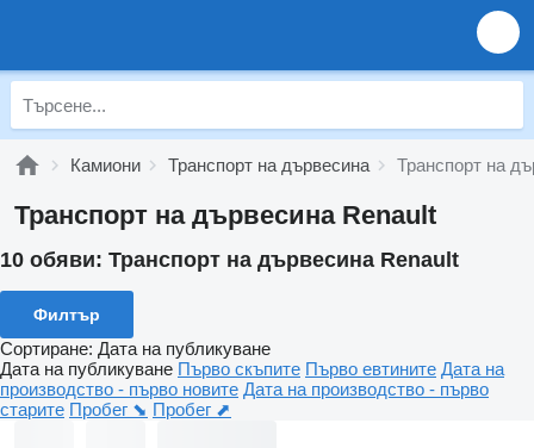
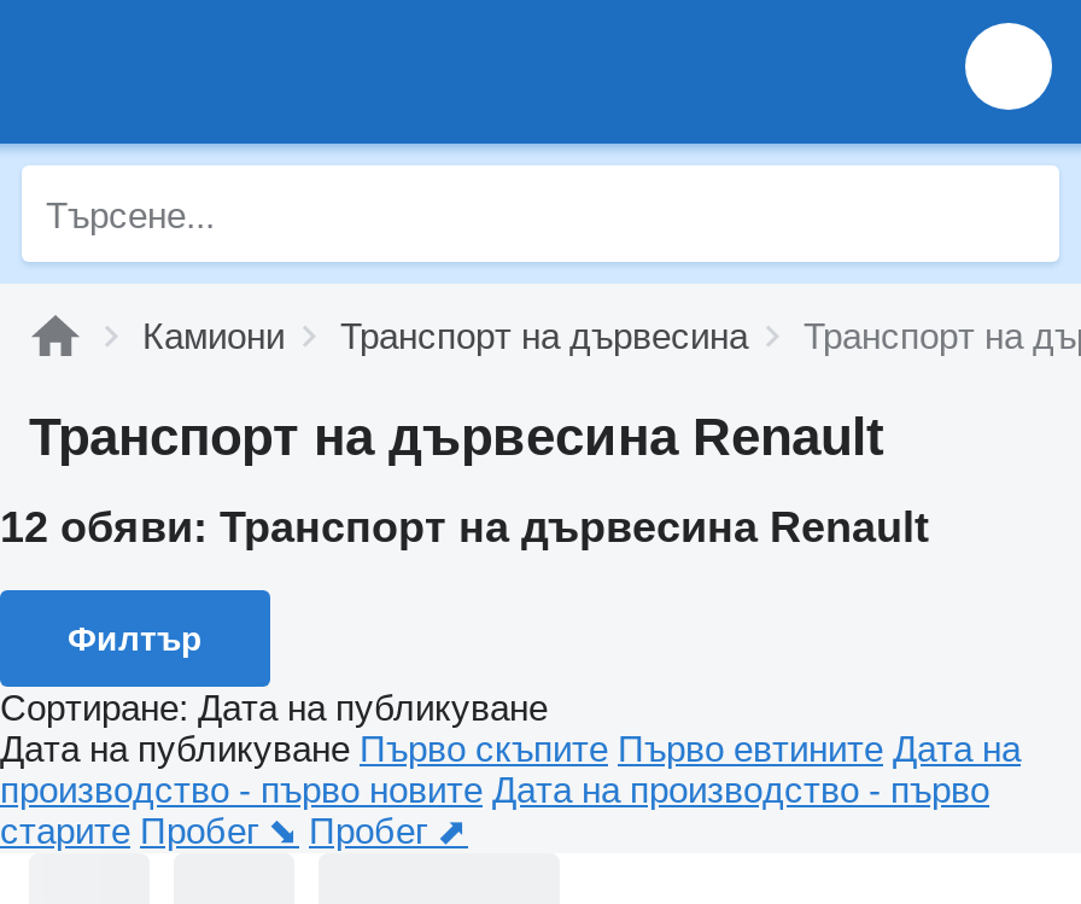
- 10 обяви: Транспорт на дървесина Renault
+ 12 обяви: Транспорт на дървесина Renault
